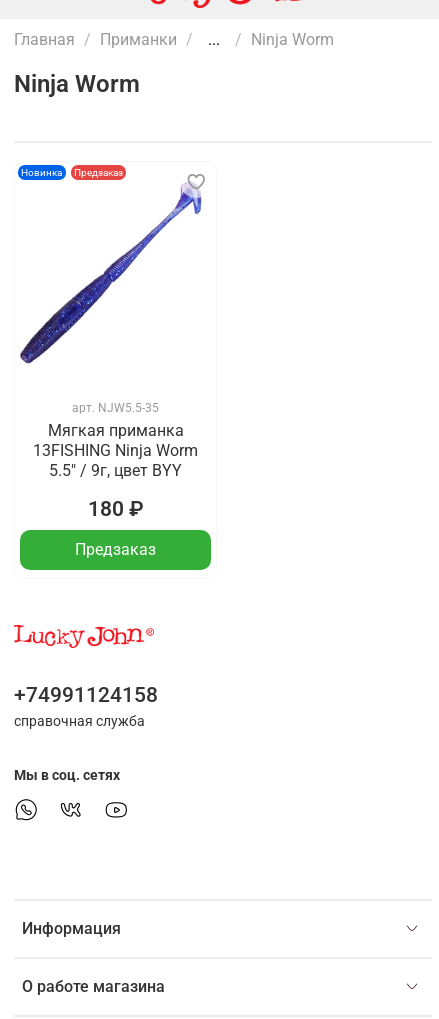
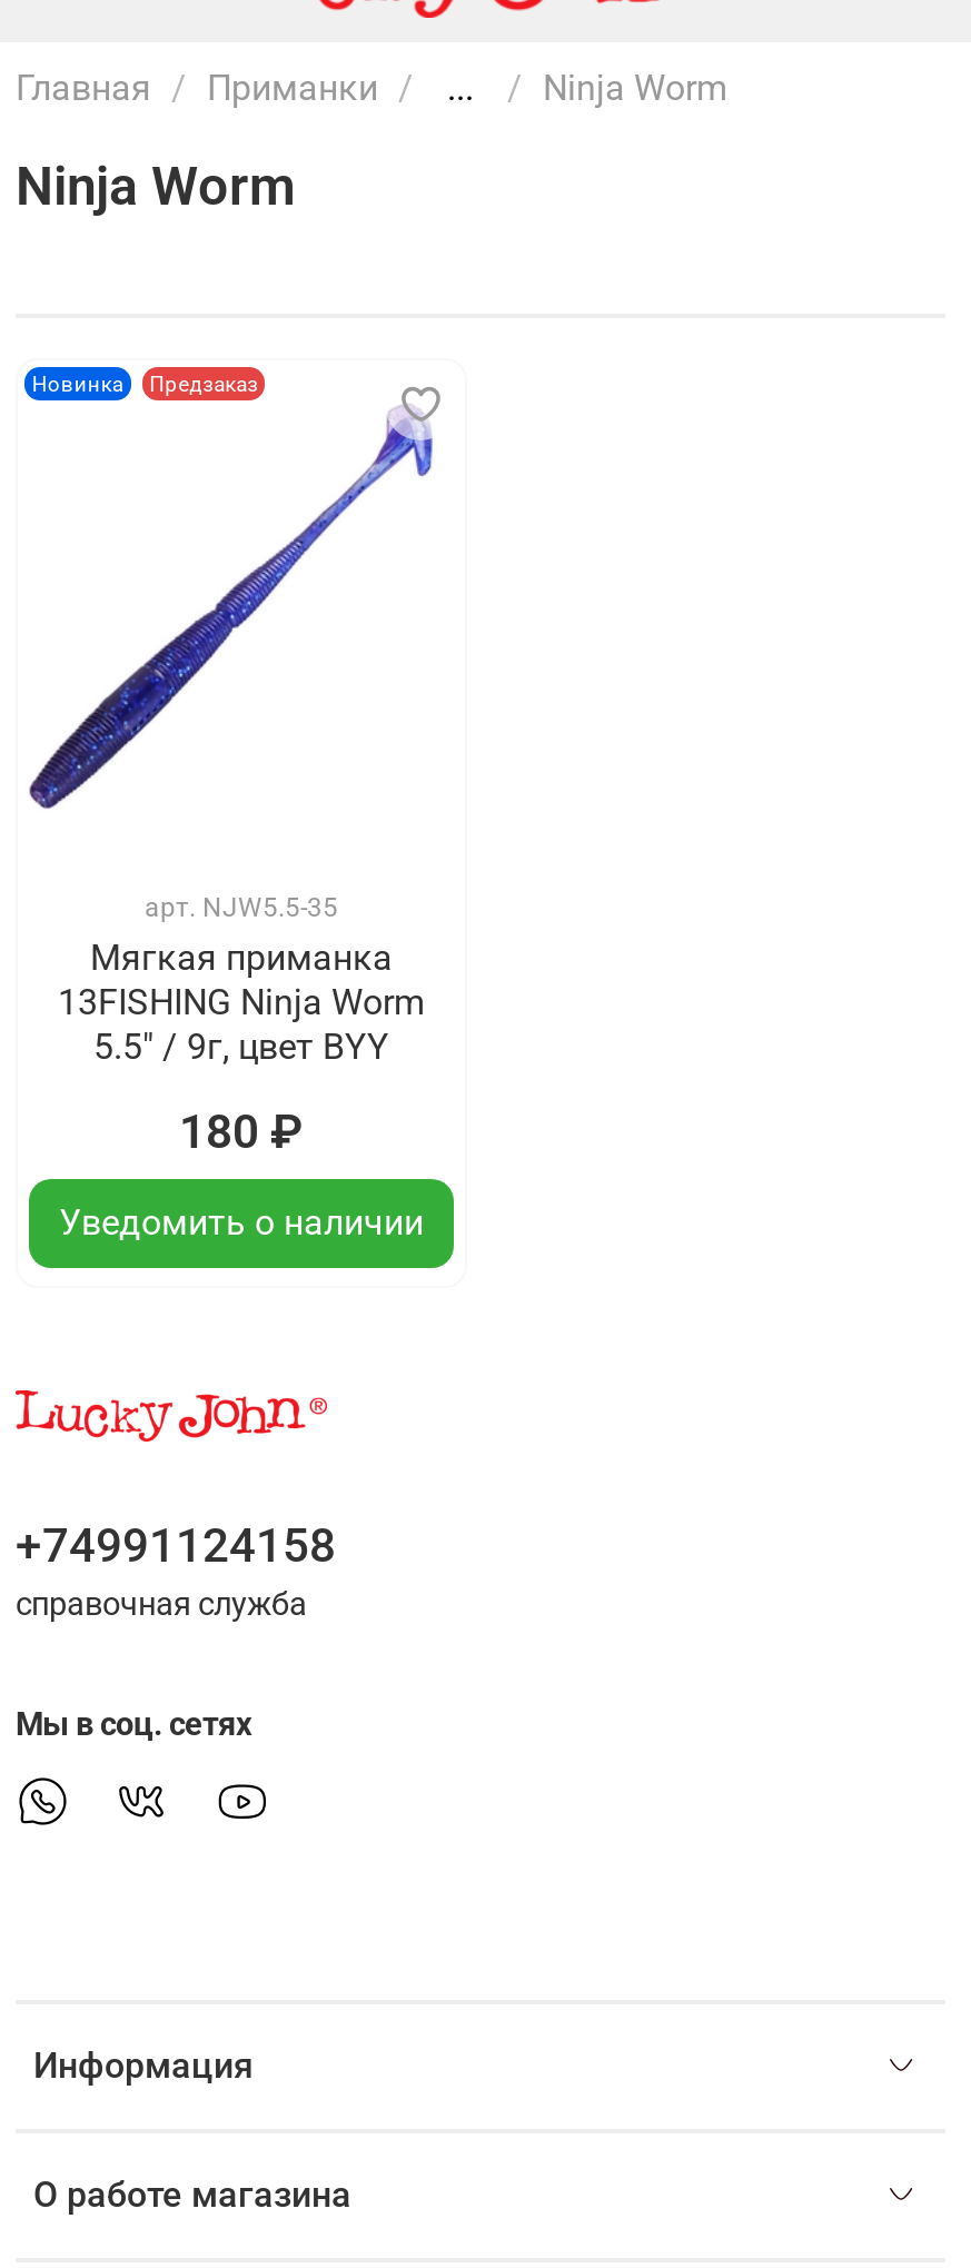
- Предзаказ
+ Уведомить о наличии
